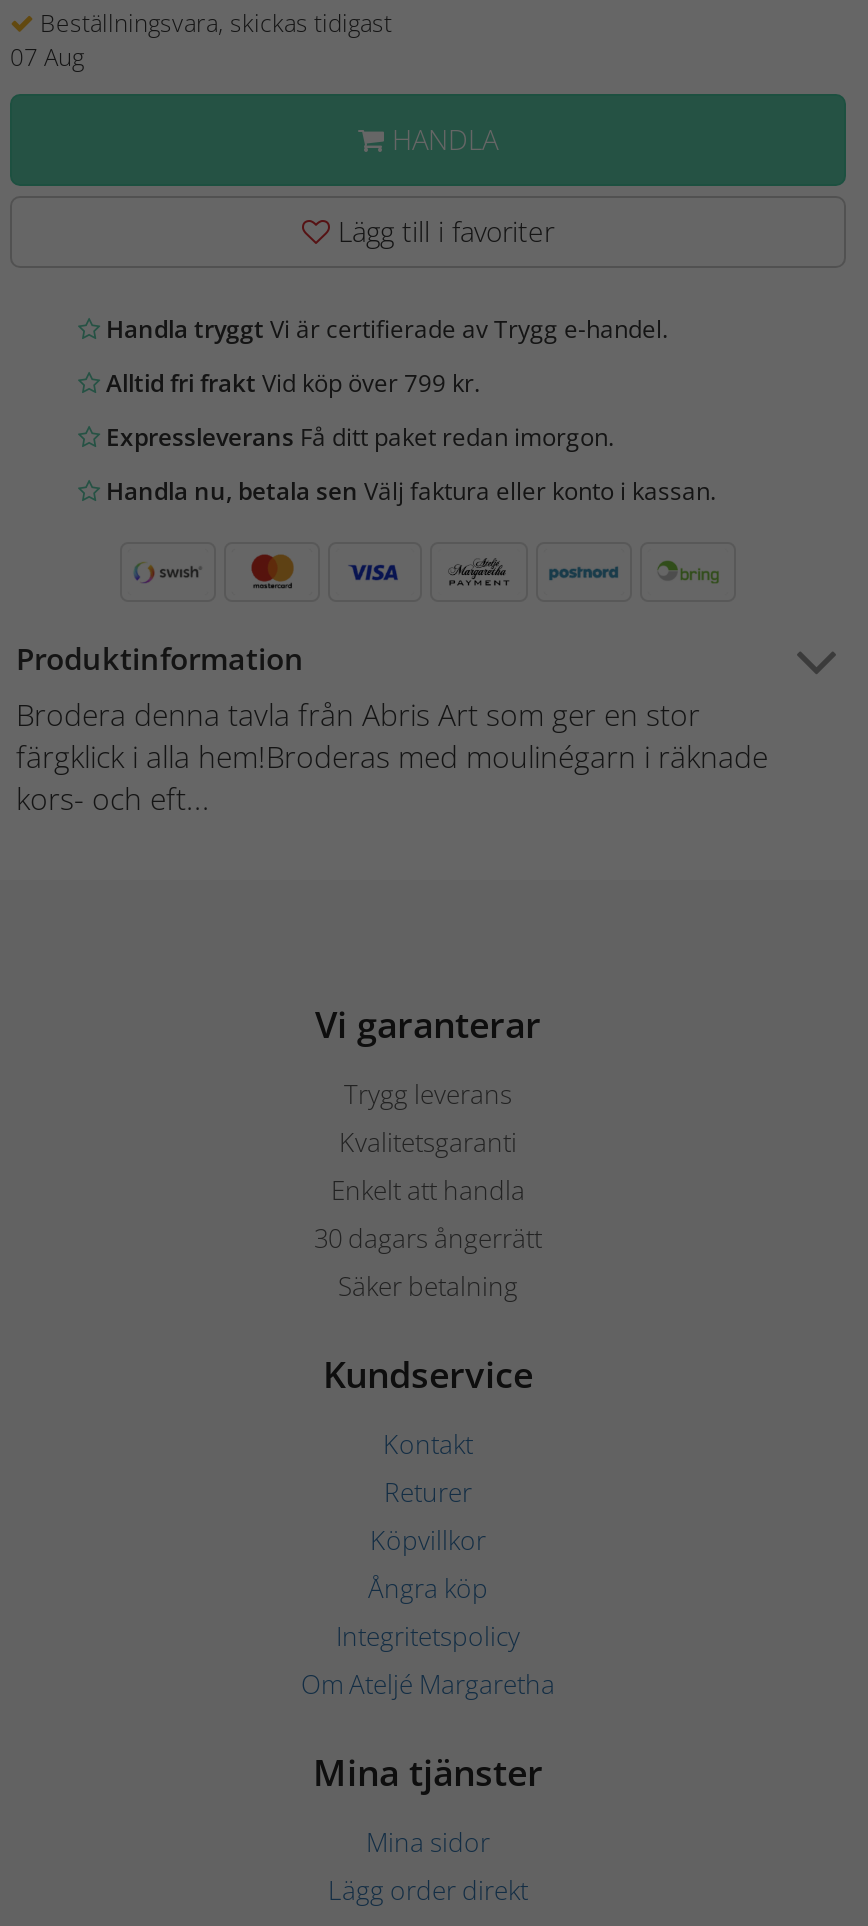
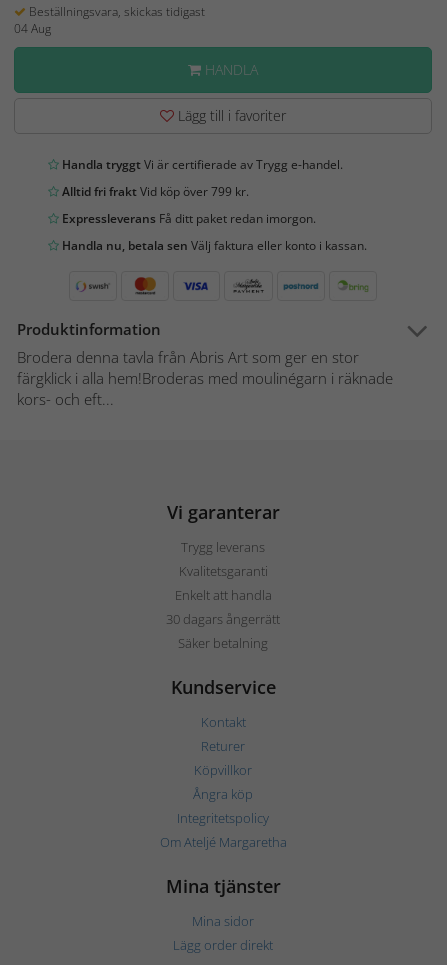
- 07 Aug
+ 04 Aug
